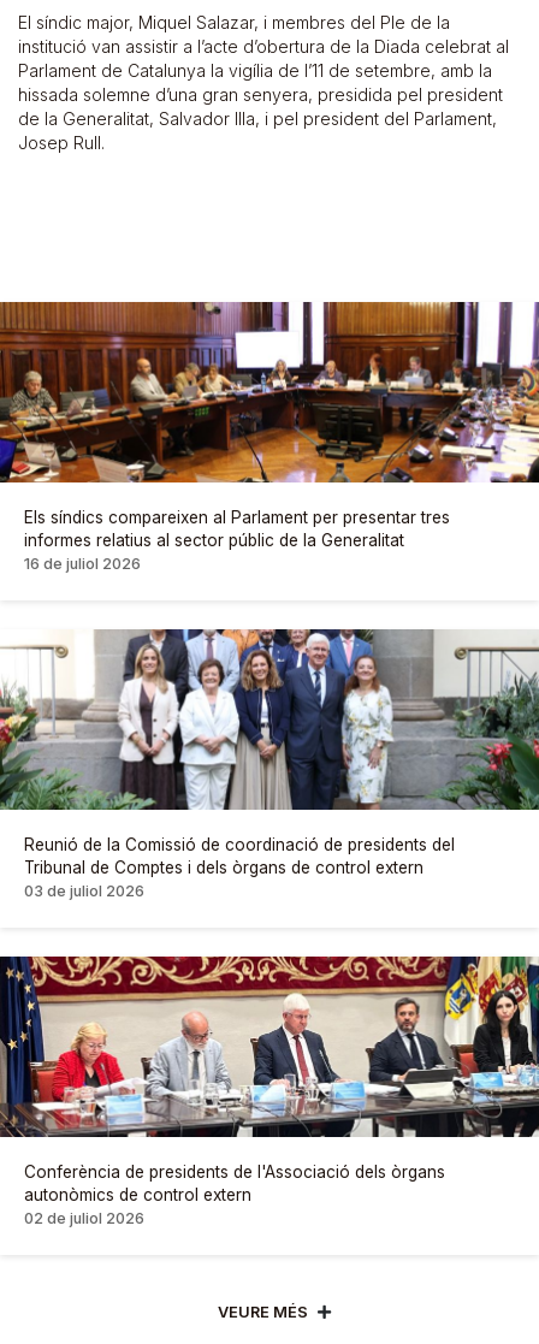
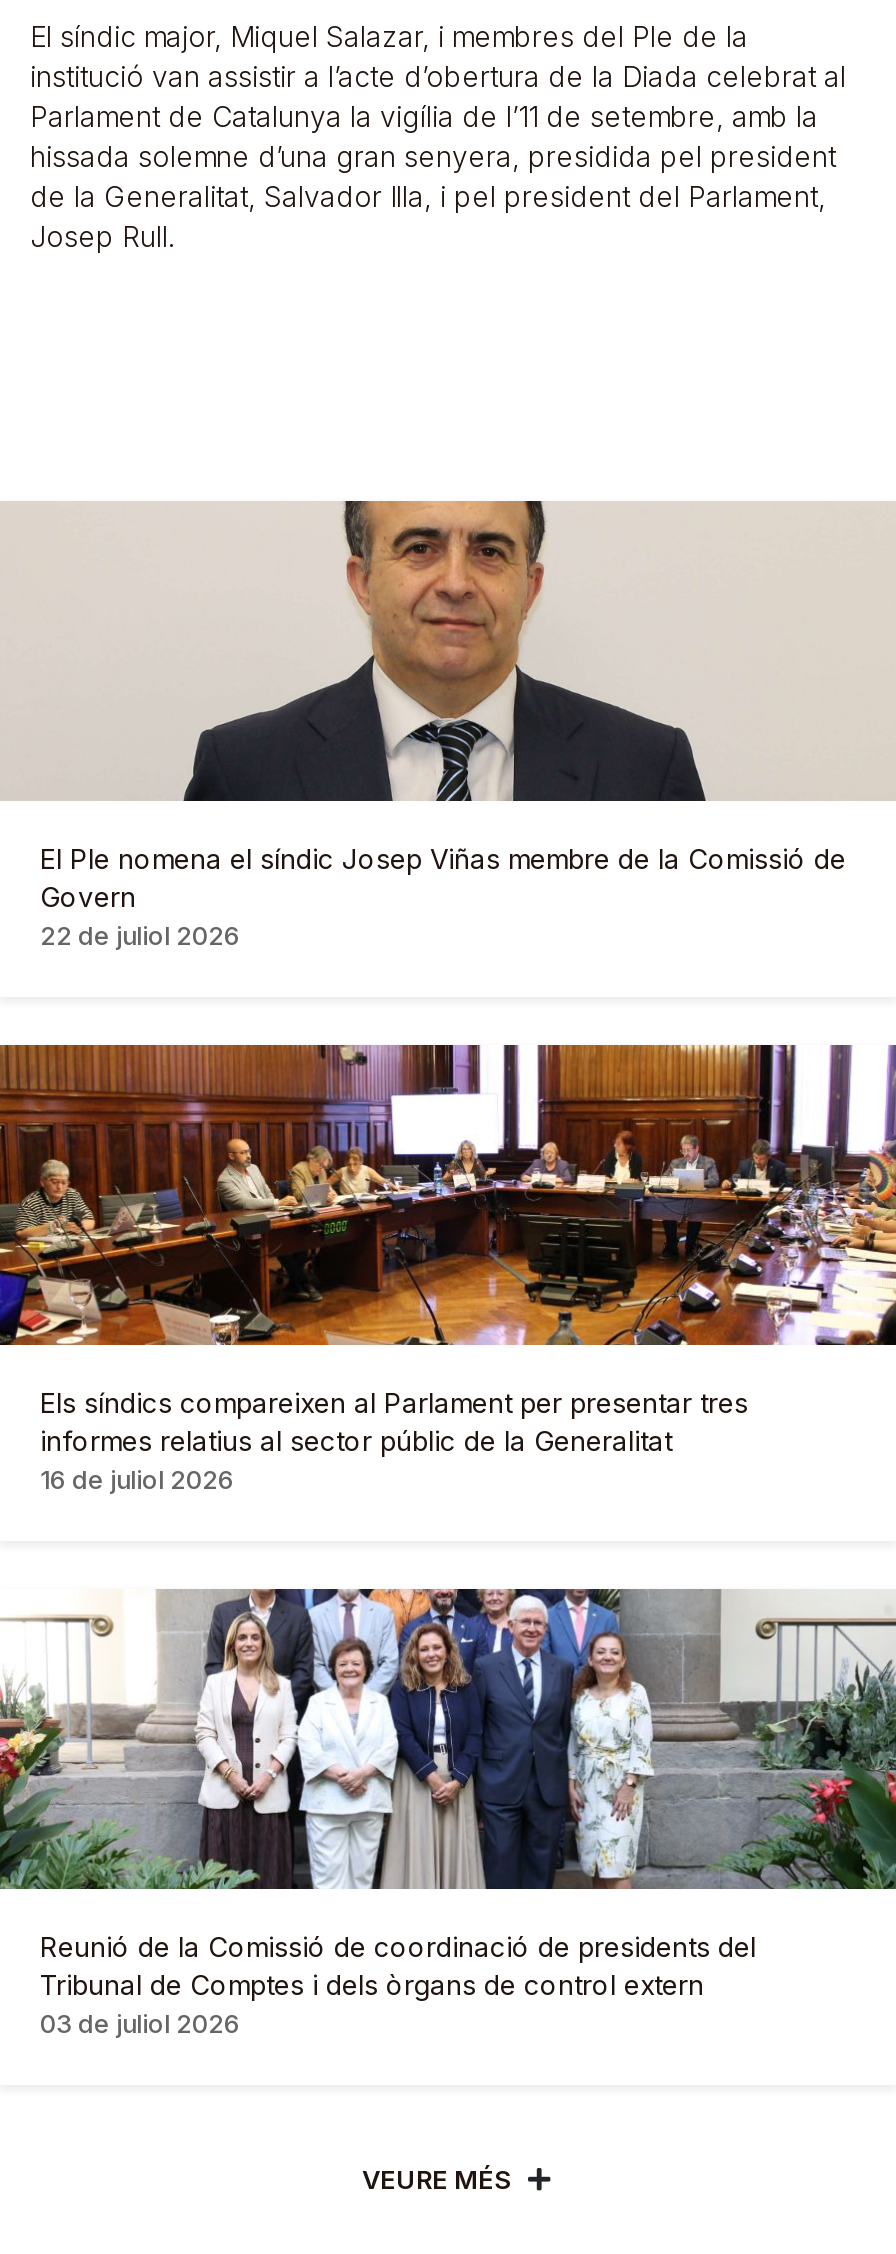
+ [image]
+ El Ple nomena el síndic Josep Viñas membre de la Comissió de
+ Govern
+ 22 de juliol 2026

moved down: [image] | Els síndics compareixen al Parlament per presentar tres | informes relatius al sector públic de la Generalitat | 16 de juliol 2026 | Reunió de la Comissió de coordinació de presidents del | Tribunal de Comptes i dels òrgans de control extern | 03 de juliol 2026

- [image]
- Conferència de presidents de l'Associació dels òrgans
- autonòmics de control extern
- 02 de juliol 2026
